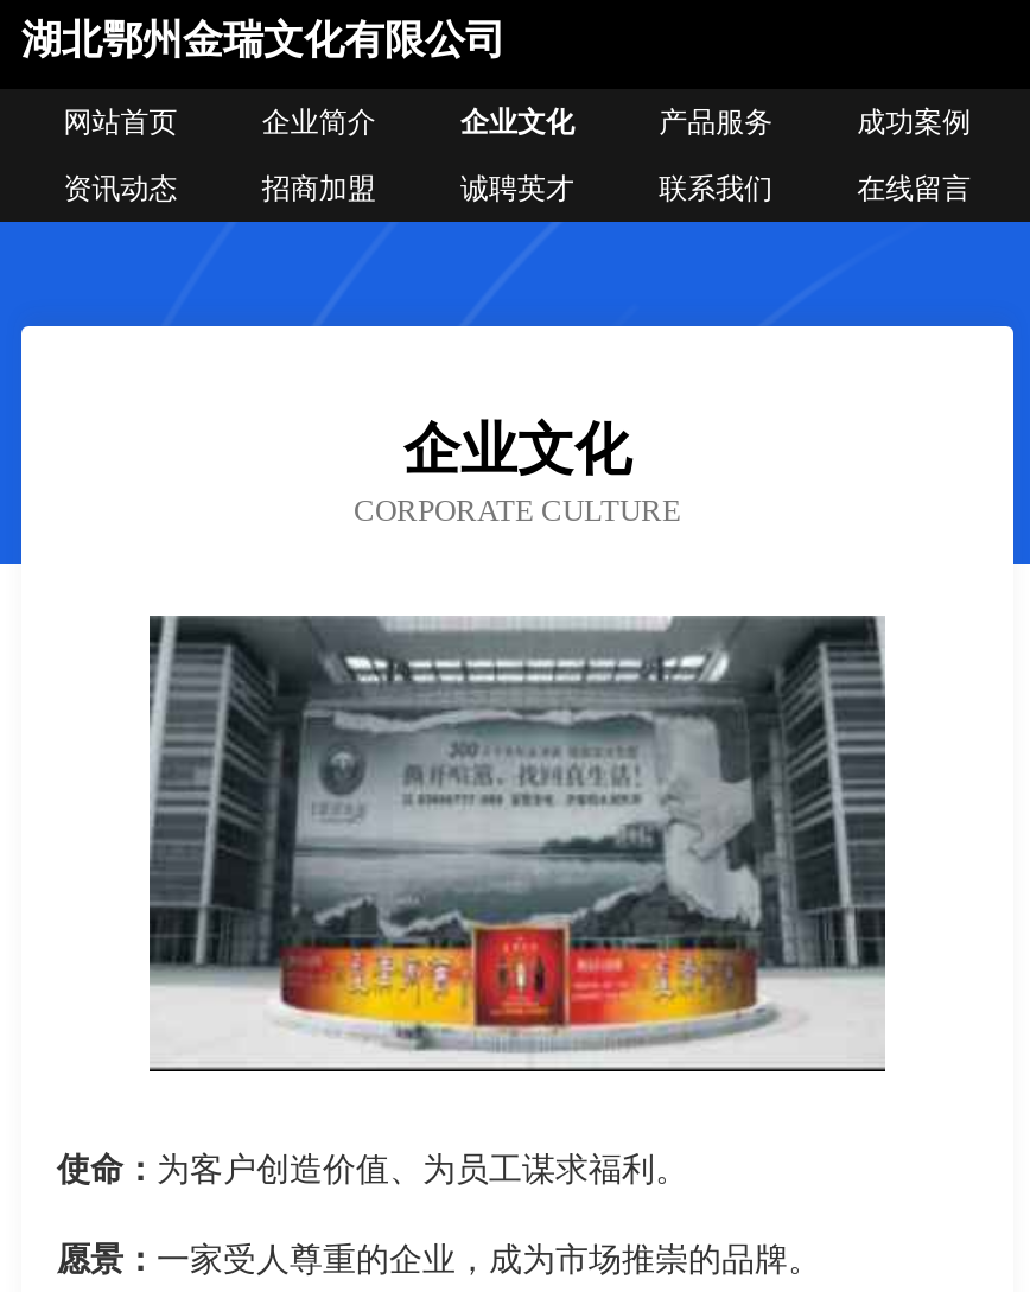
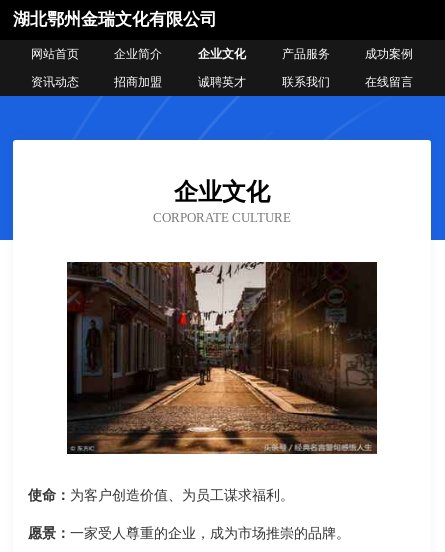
- [image]
+ [image]
